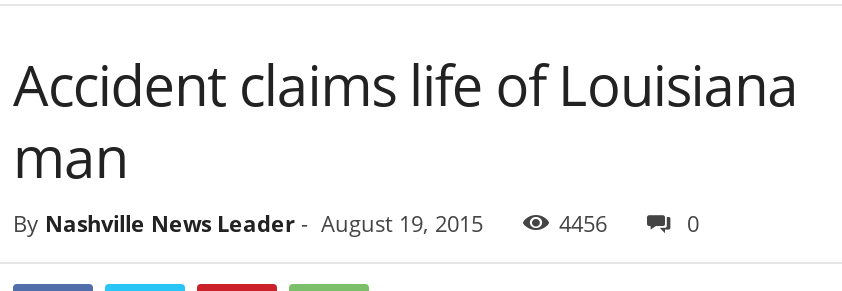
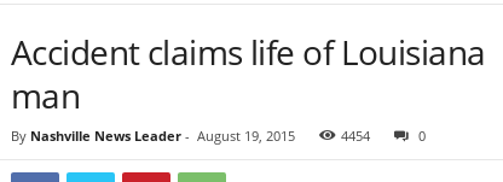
- 4456
+ 4454
